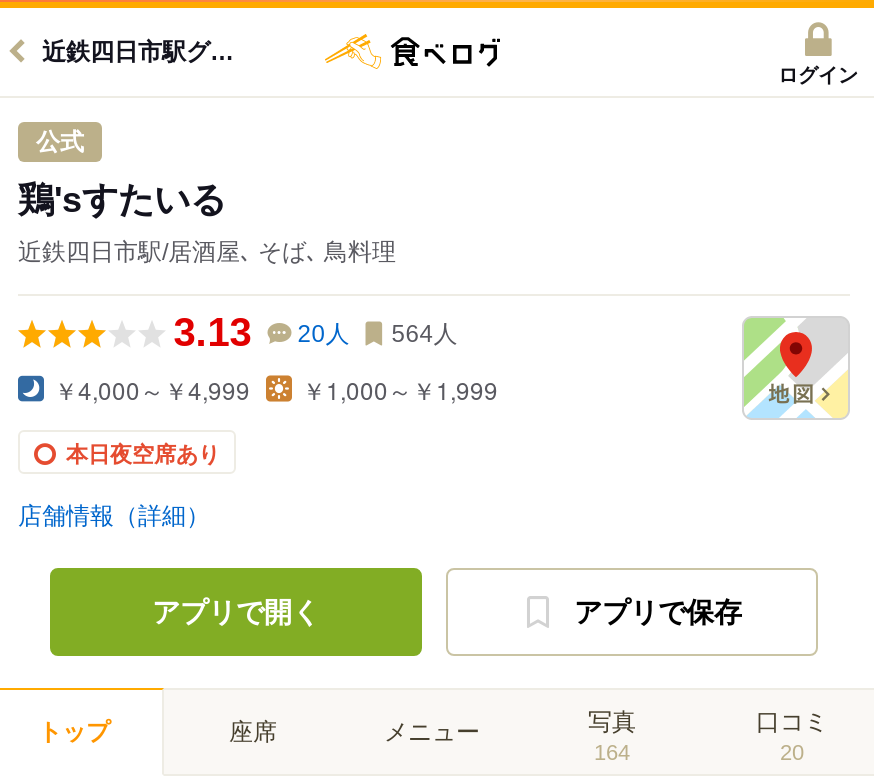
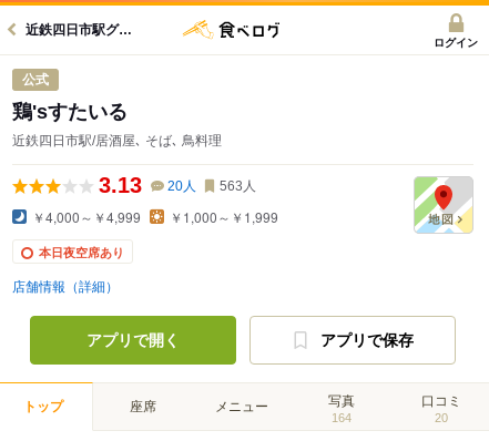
- 3.13 20人 564人
+ 3.13 20人 563人
